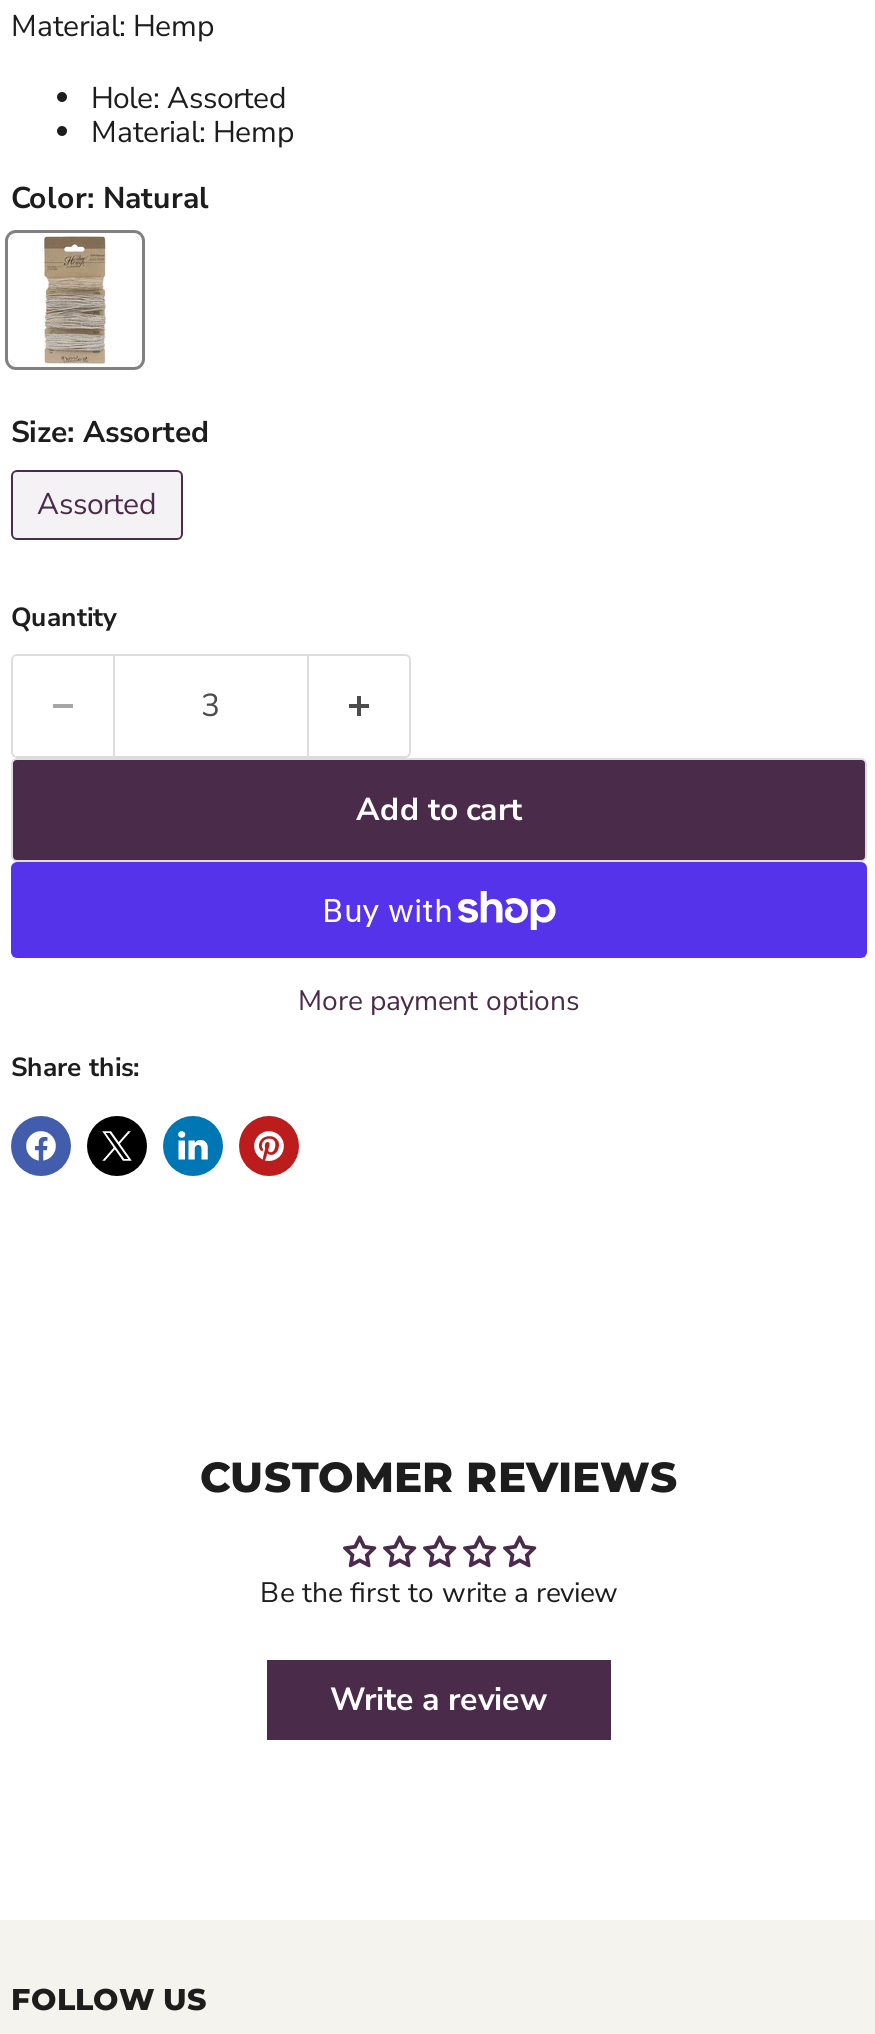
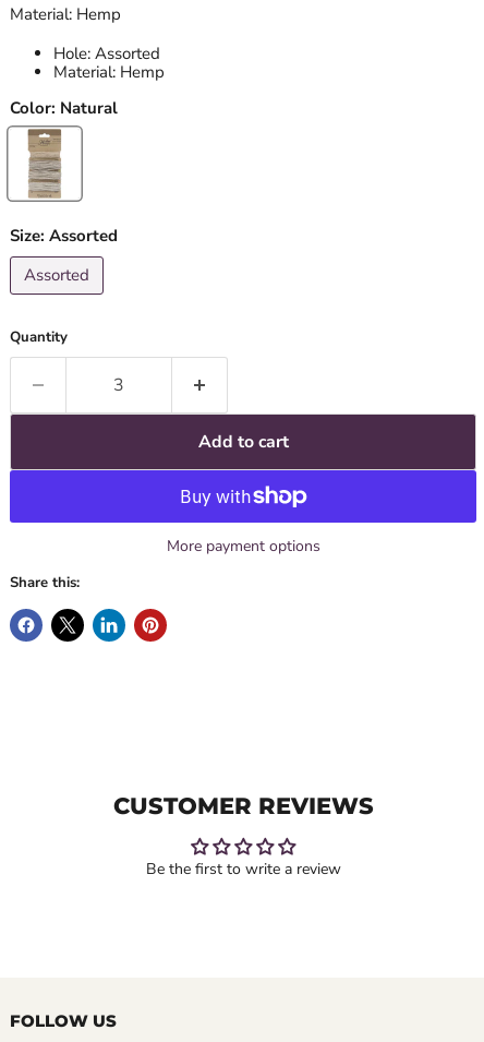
- Write a review
